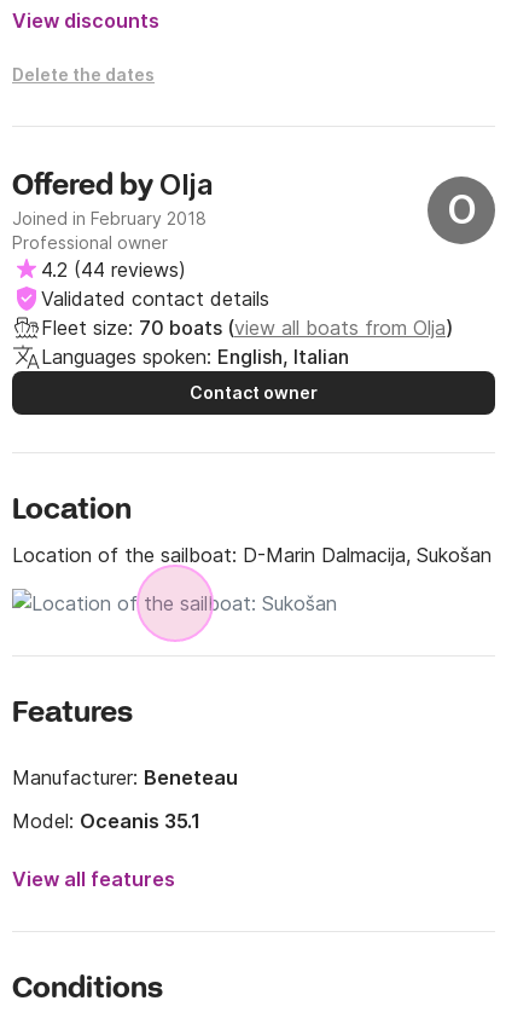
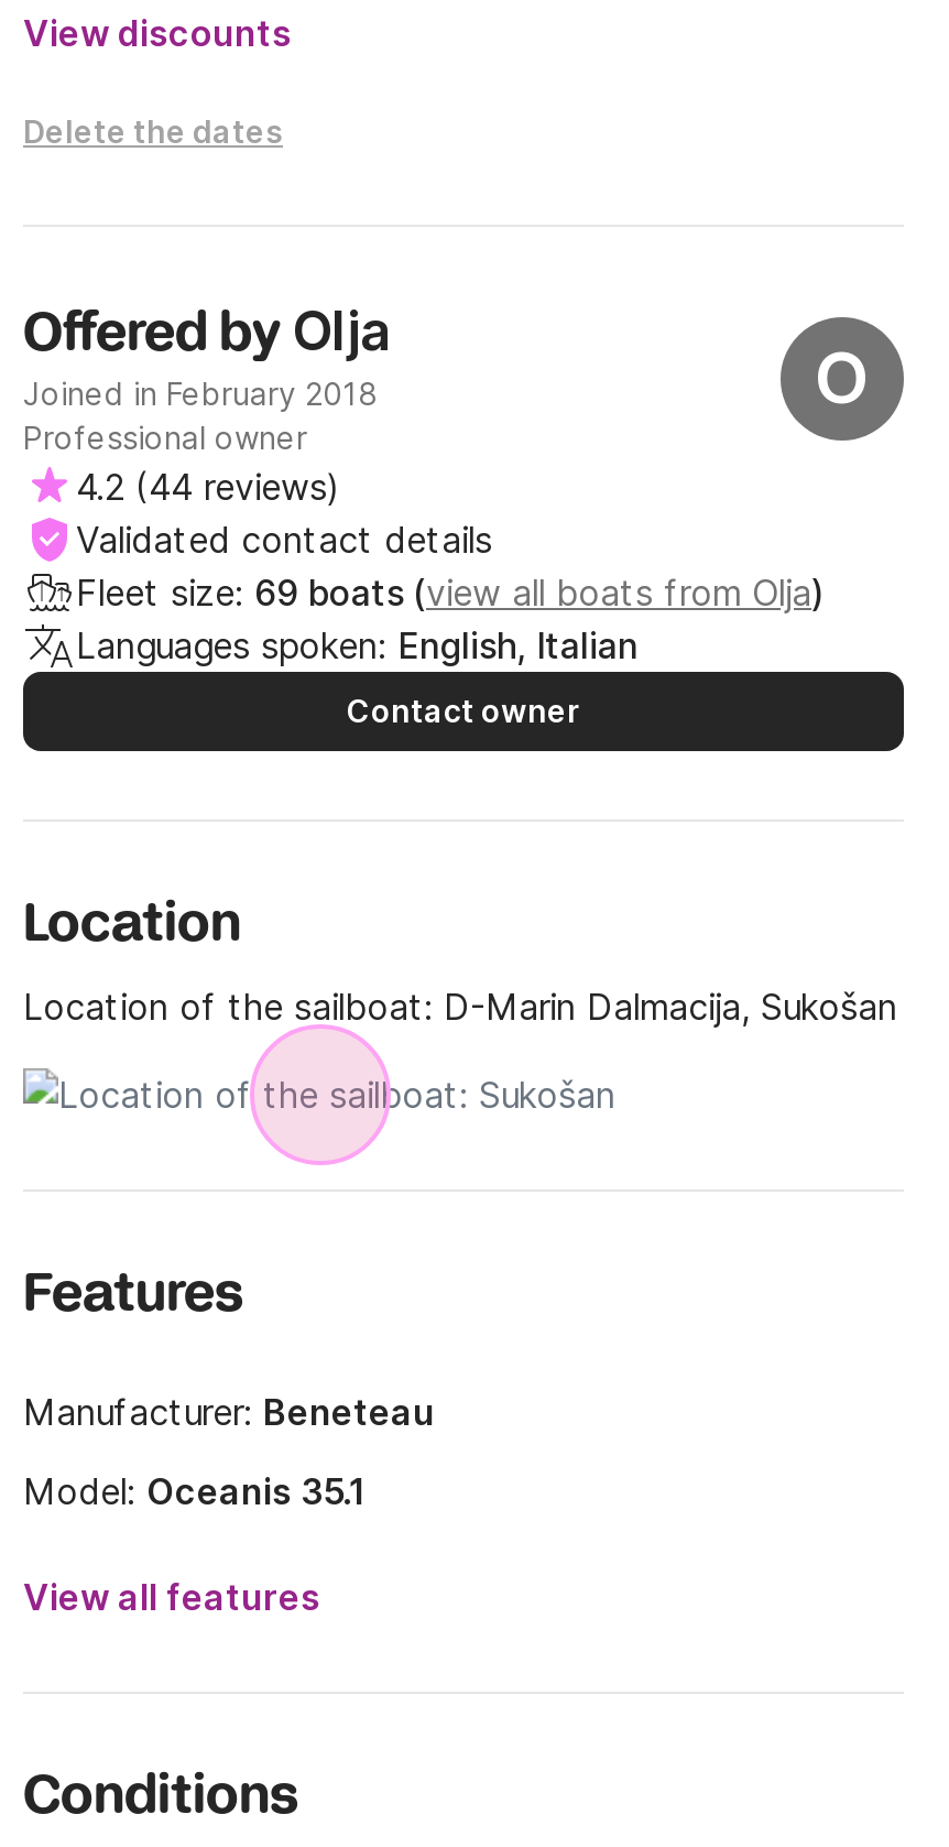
- Fleet size: 70 boats (view all boats from Olja)
+ Fleet size: 69 boats (view all boats from Olja)
